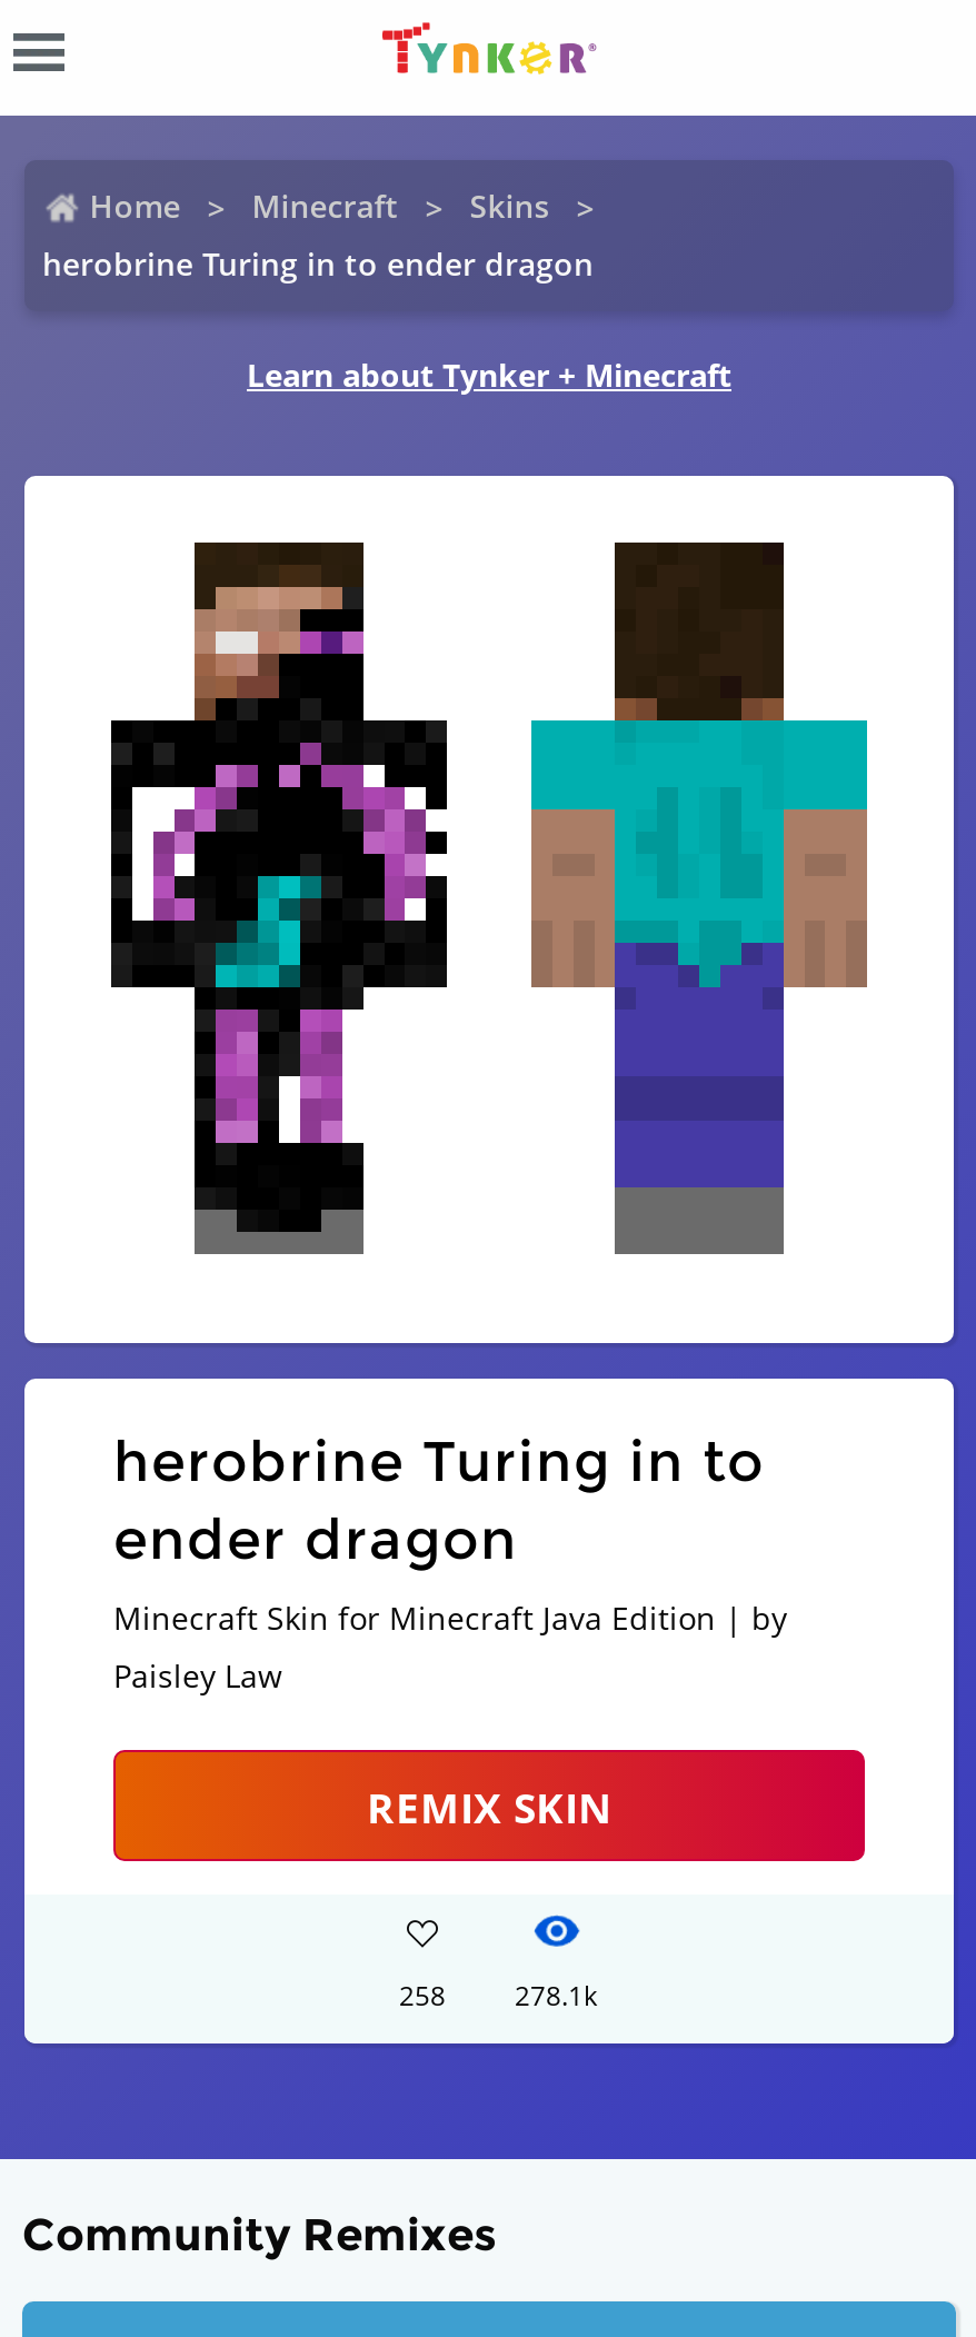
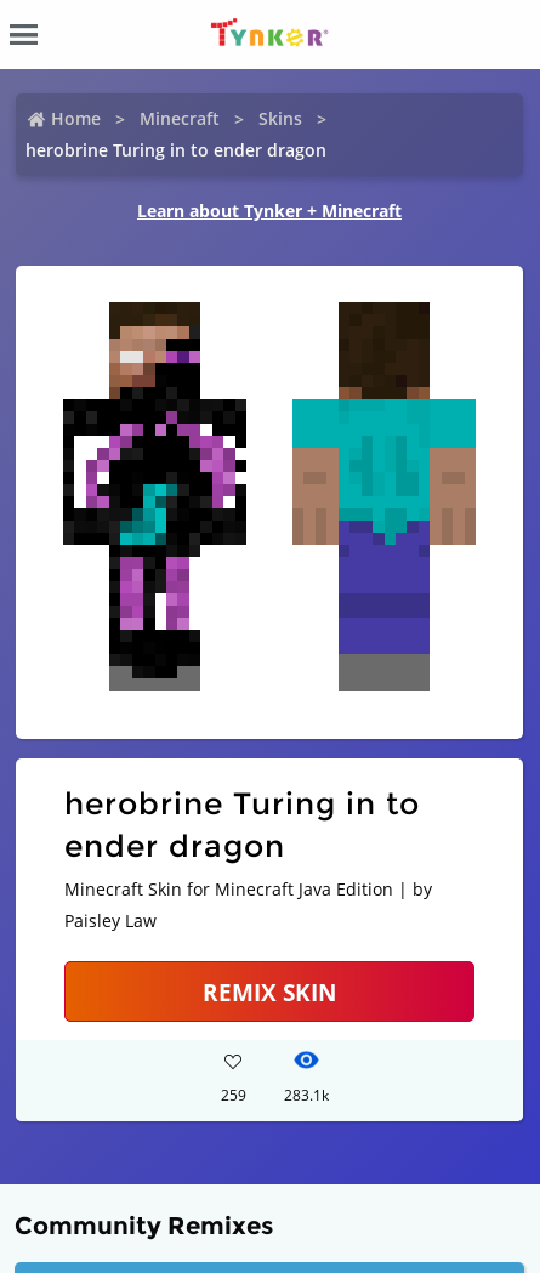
- 258
- 278.1k
+ 259
+ 283.1k
